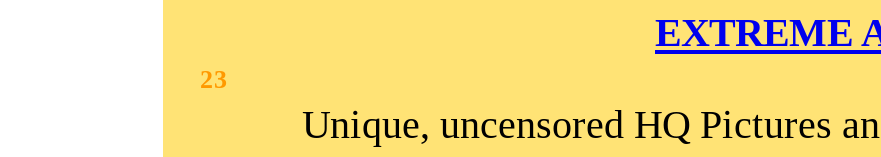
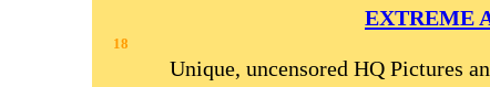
- 23
+ 18
